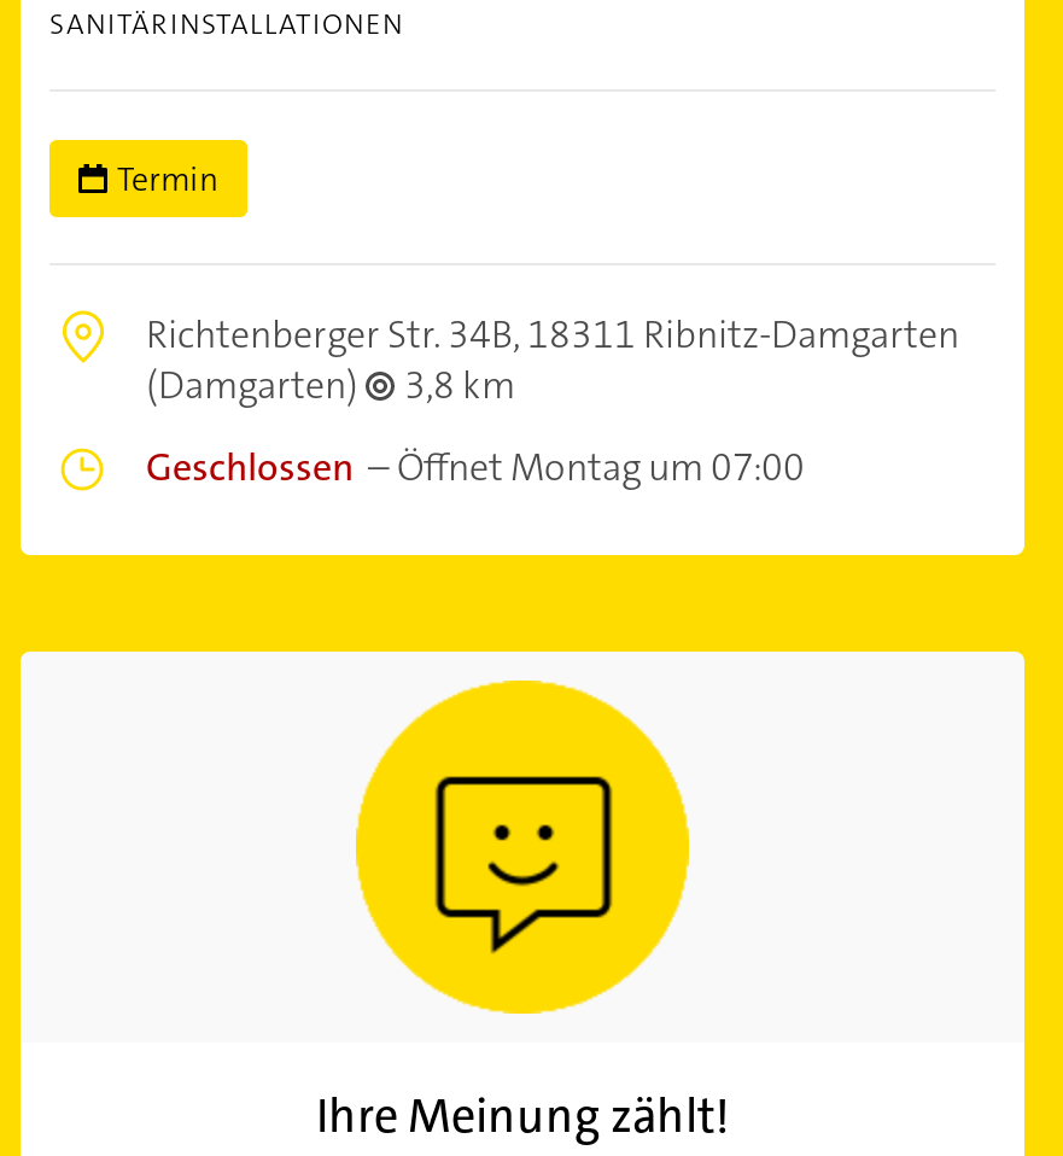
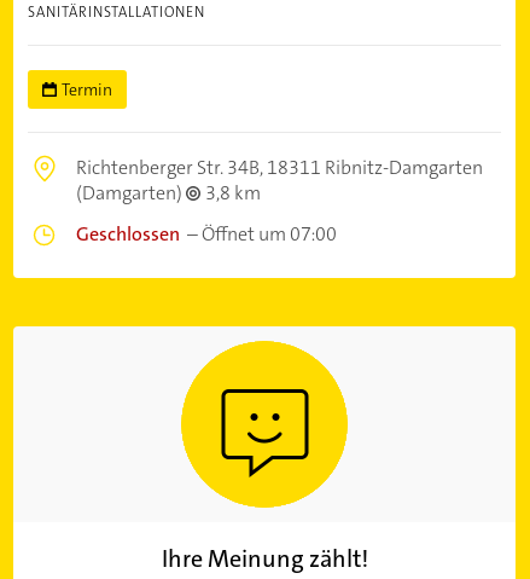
- Geschlossen –Öffnet Montag um 07:00
+ Geschlossen –Öffnet um 07:00
